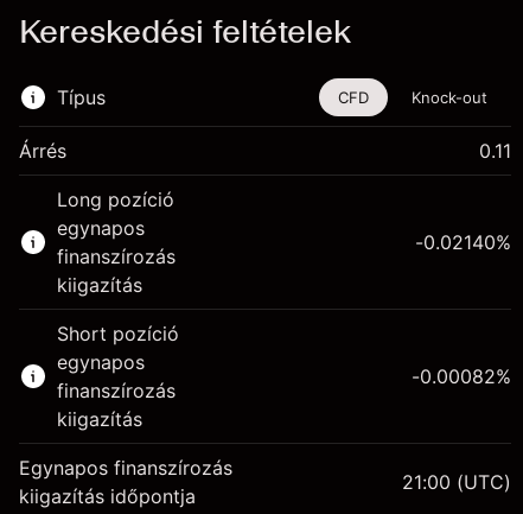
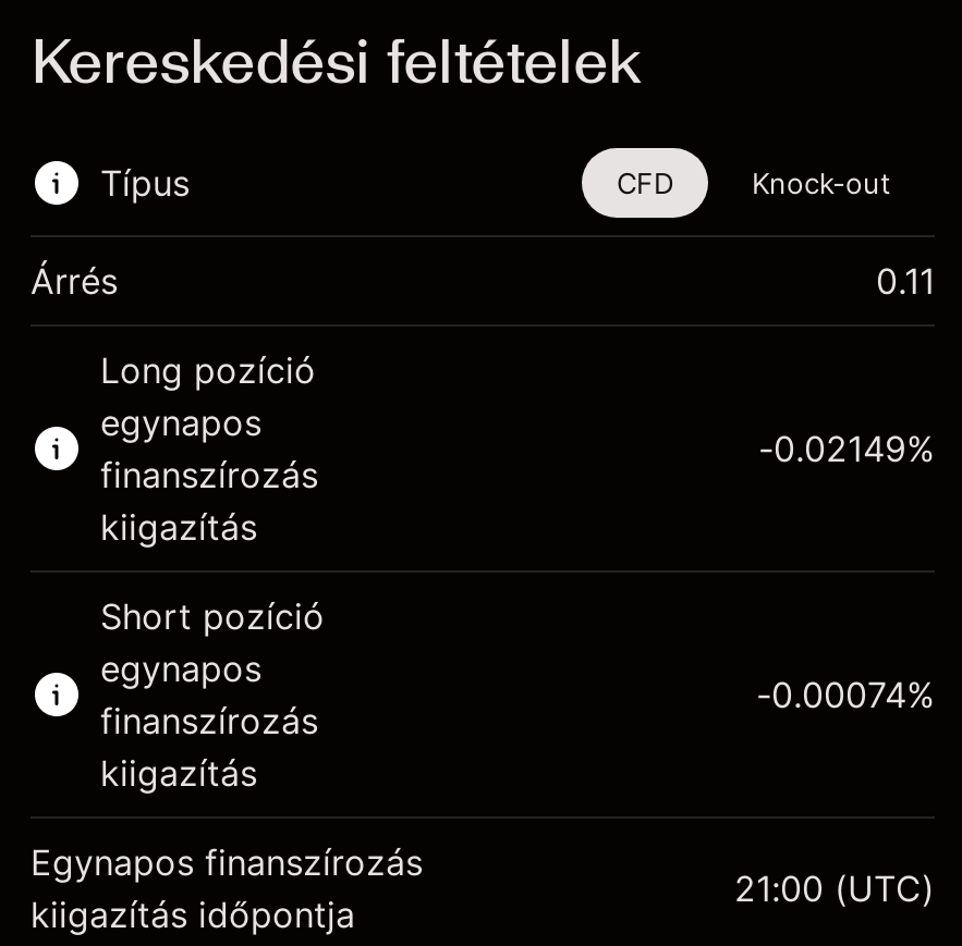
- -0.02140%
+ -0.02149%

- -0.00082%
+ -0.00074%
